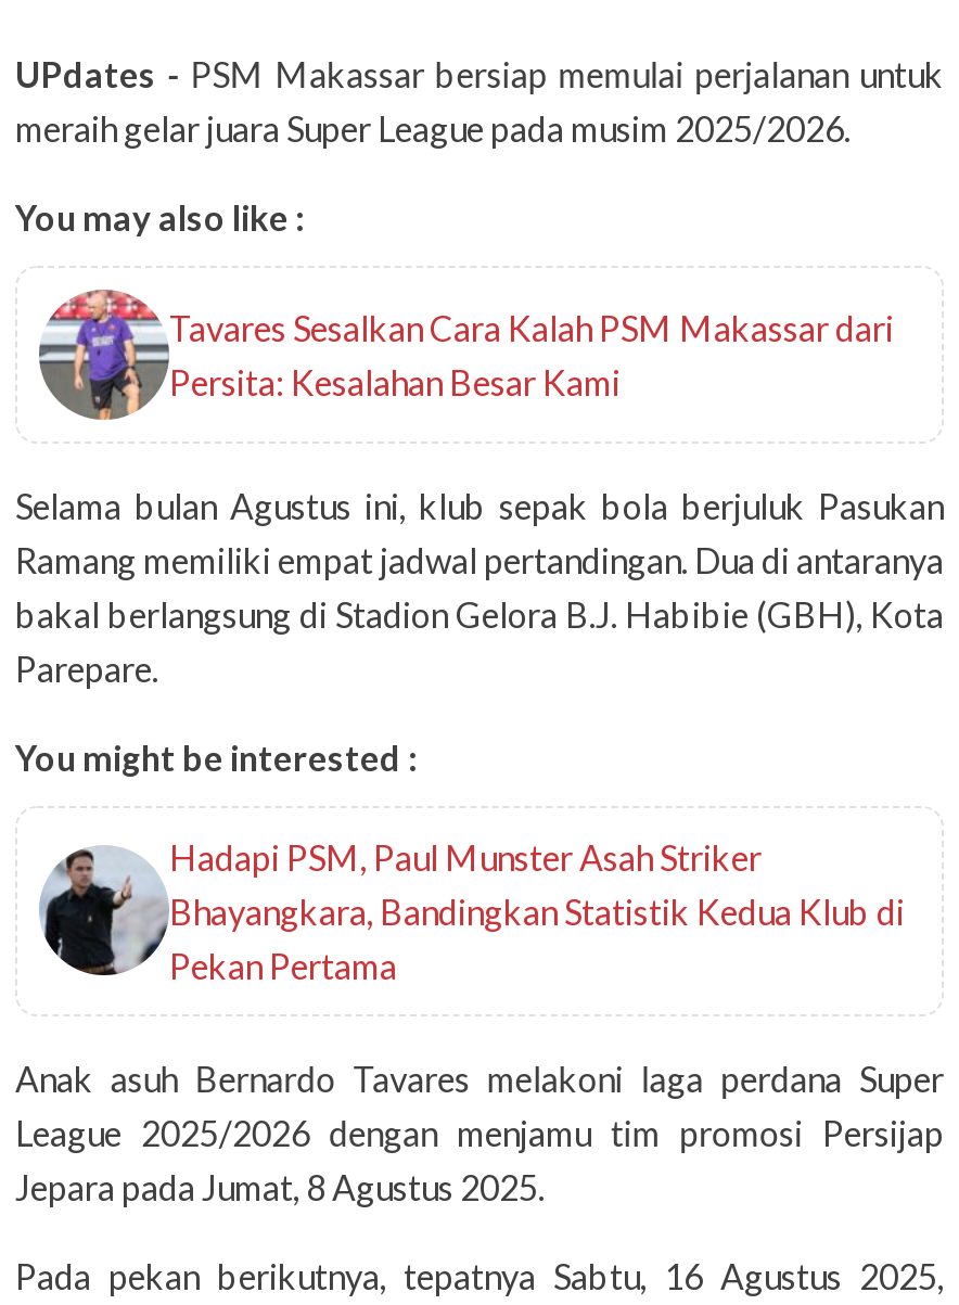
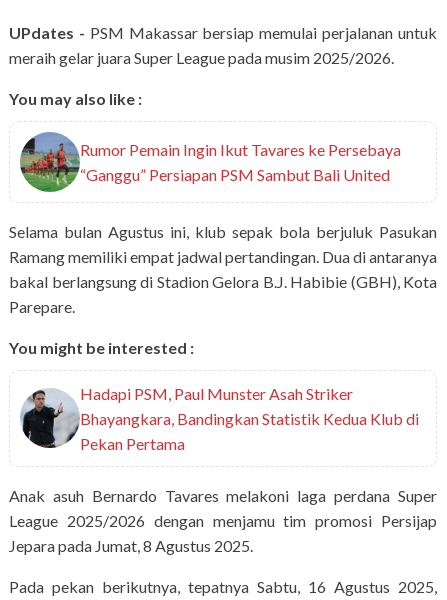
- [image]
- Tavares Sesalkan Cara Kalah PSM Makassar dari
- Persita: Kesalahan Besar Kami
+ [image]
+ Rumor Pemain Ingin Ikut Tavares ke Persebaya
+ “Ganggu” Persiapan PSM Sambut Bali United
